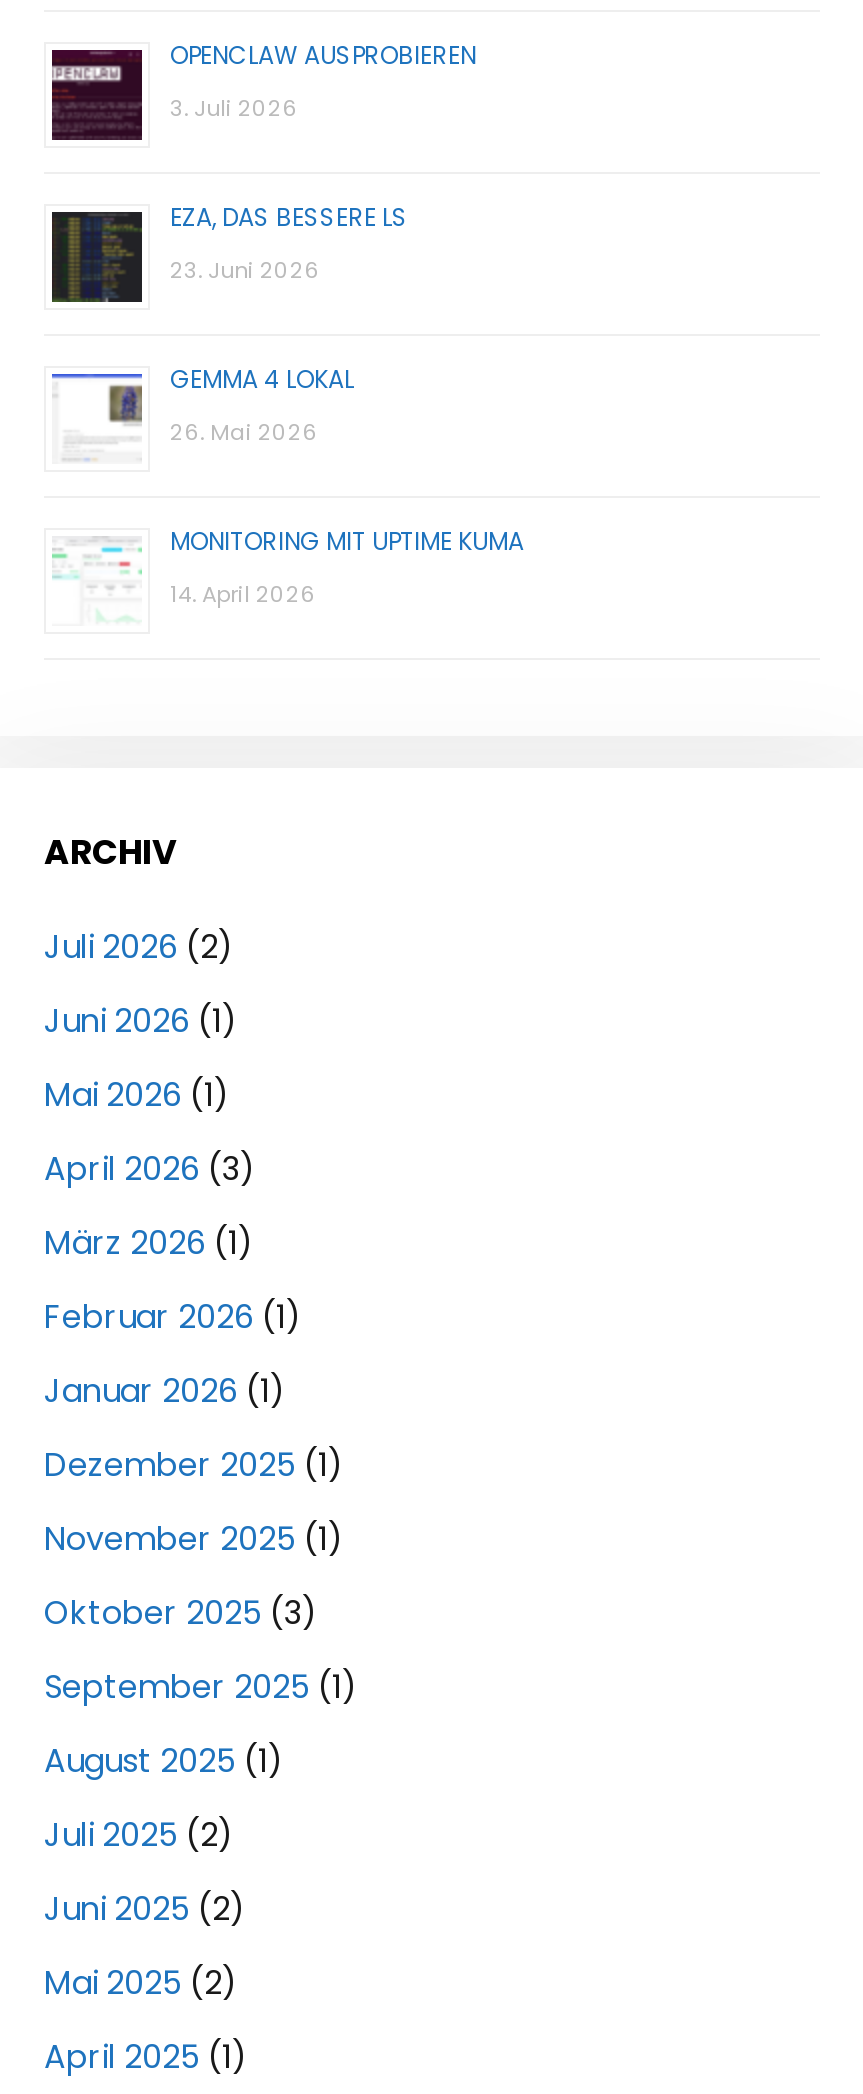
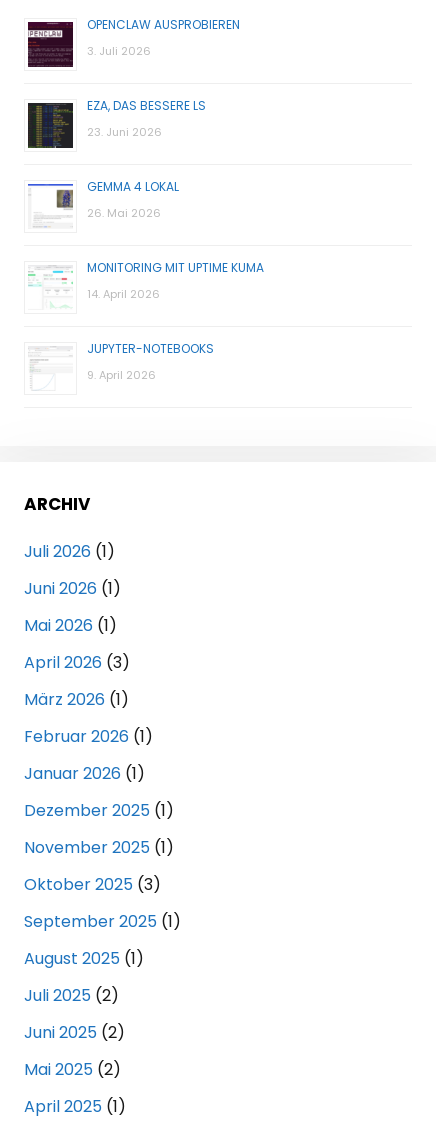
+ JUPYTER-NOTEBOOKS
+ 9. April 2026

- Juli 2026 (2)
+ Juli 2026 (1)
